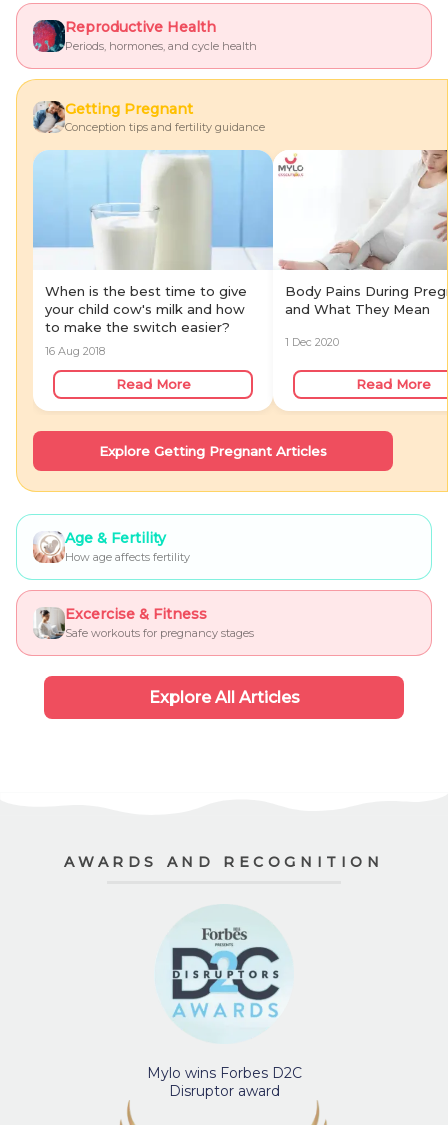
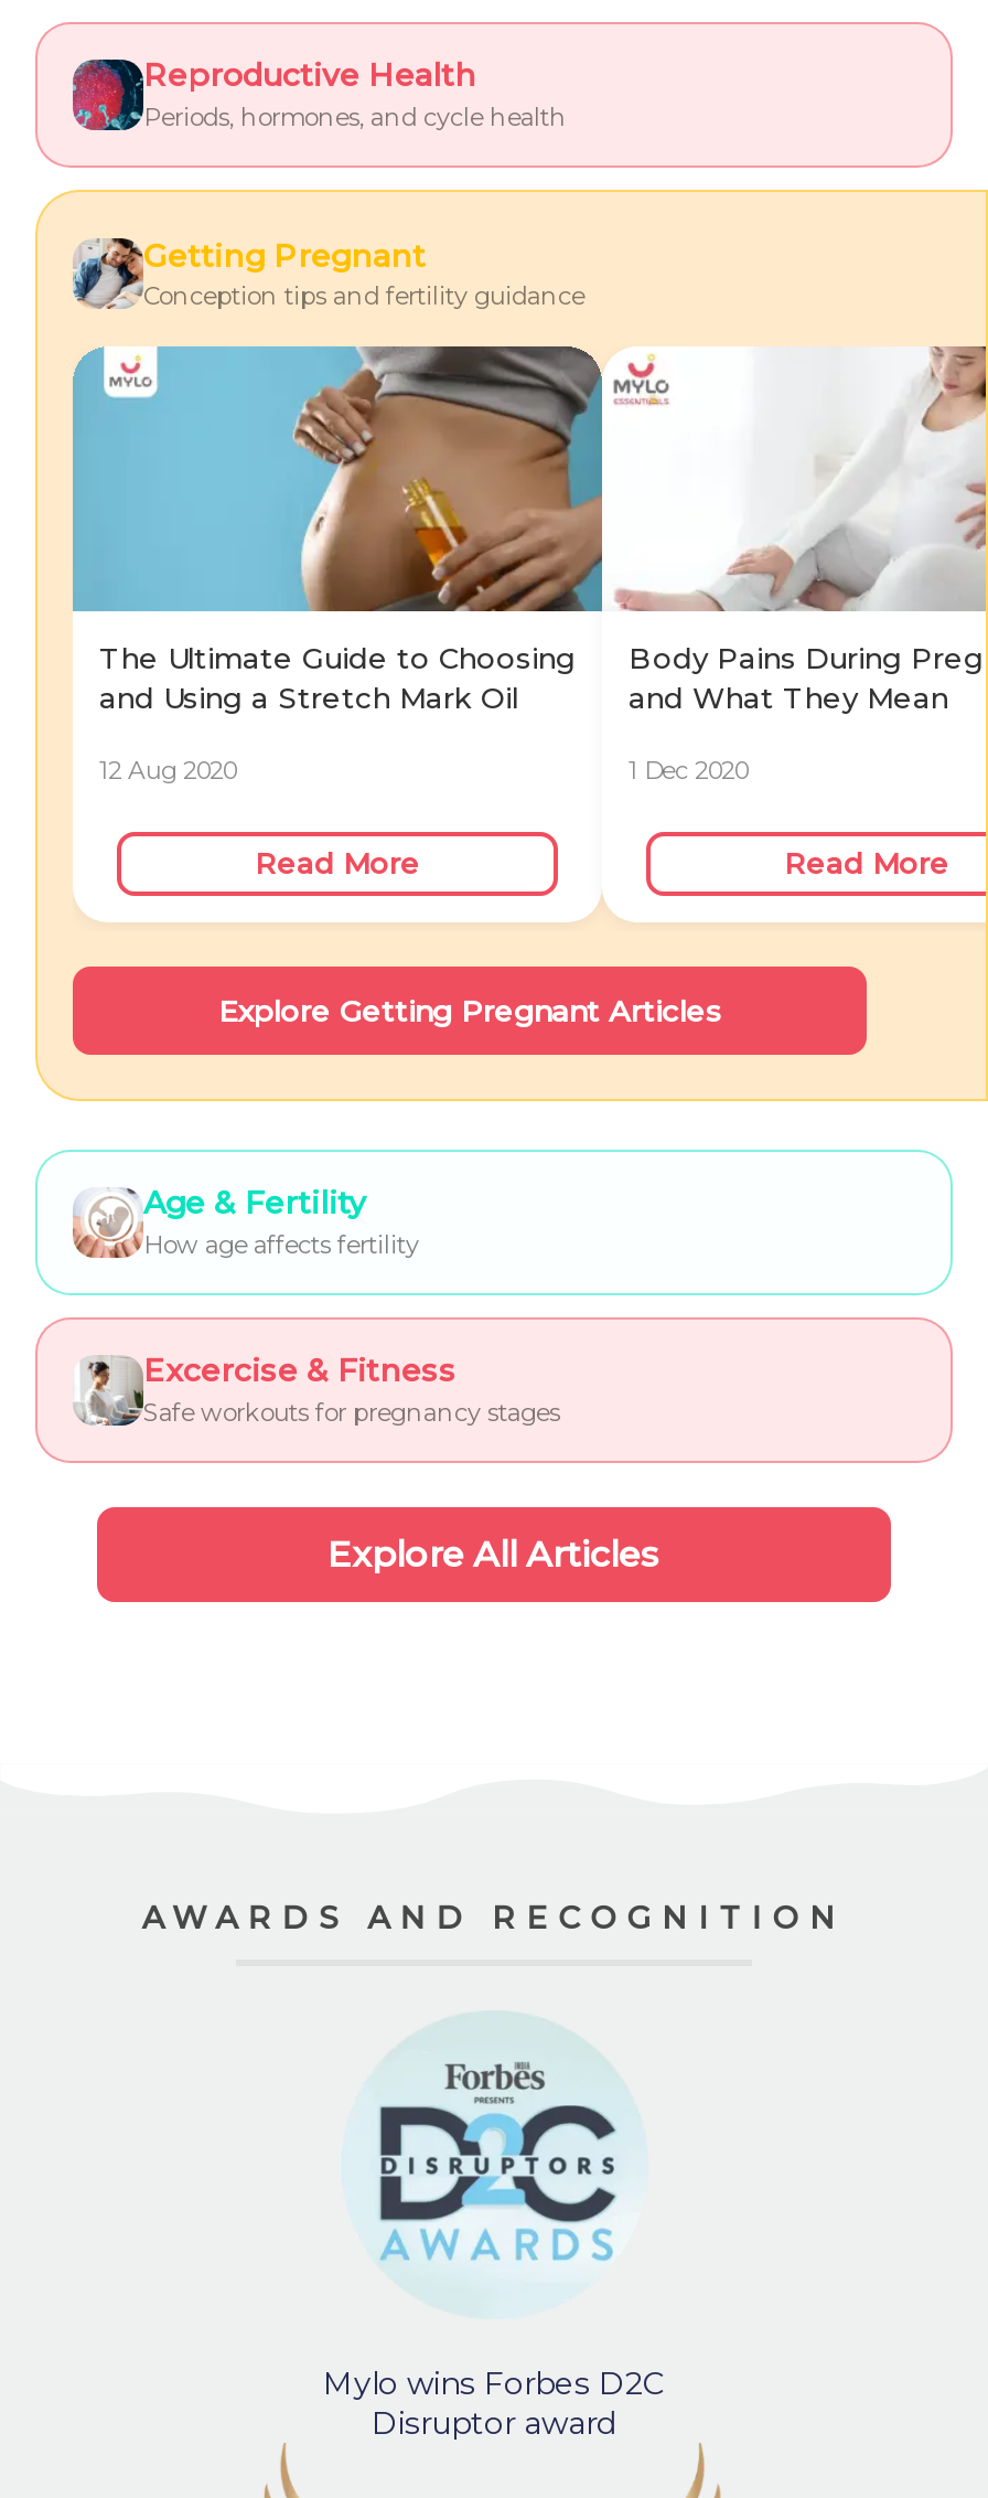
- [image]
- When is the best time to give
- your child cow's milk and how
- to make the switch easier?
+ [image]
+ The Ultimate Guide to Choosing
+ and Using a Stretch Mark Oil

- 16 Aug 2018
+ 12 Aug 2020
